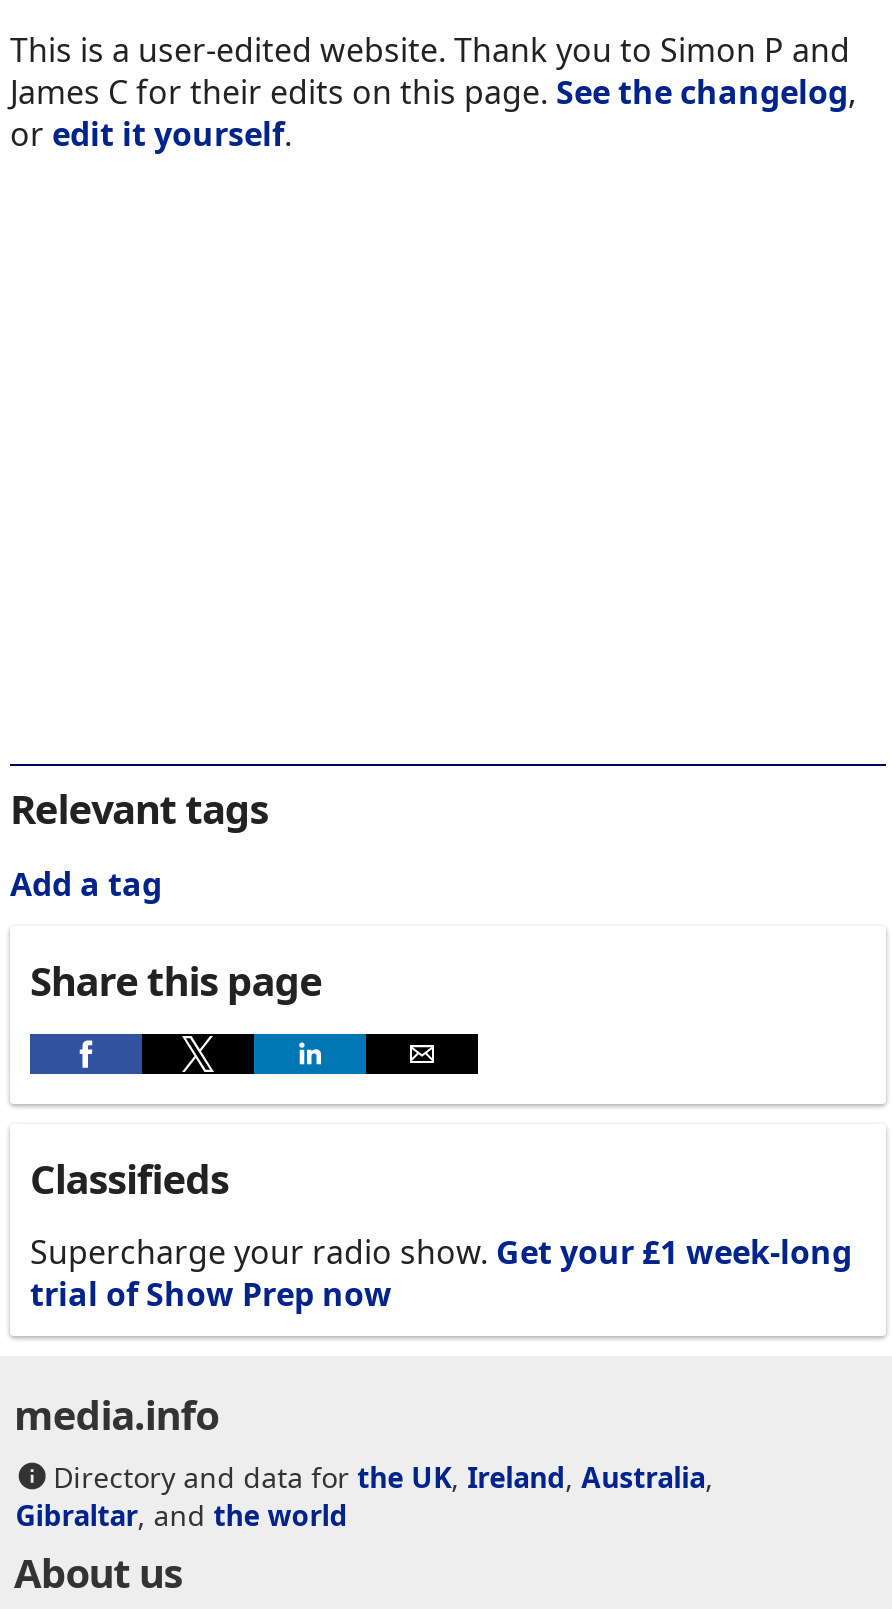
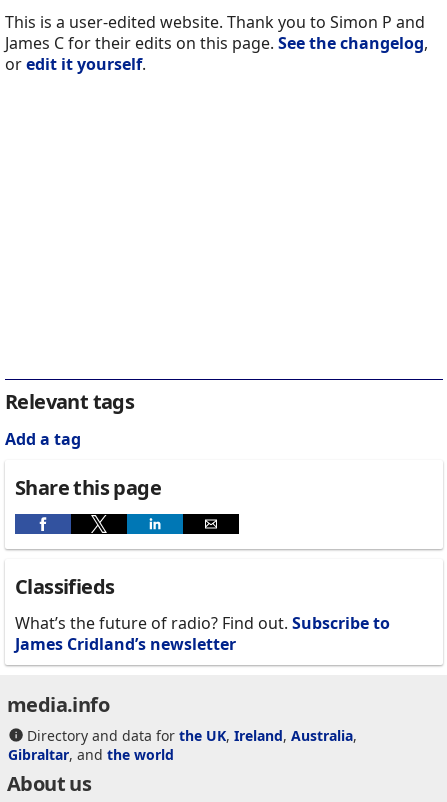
- Supercharge your radio show. Get your £1 week-long
- trial of Show Prep now
+ What’s the future of radio? Find out. Subscribe to
+ James Cridland’s newsletter
